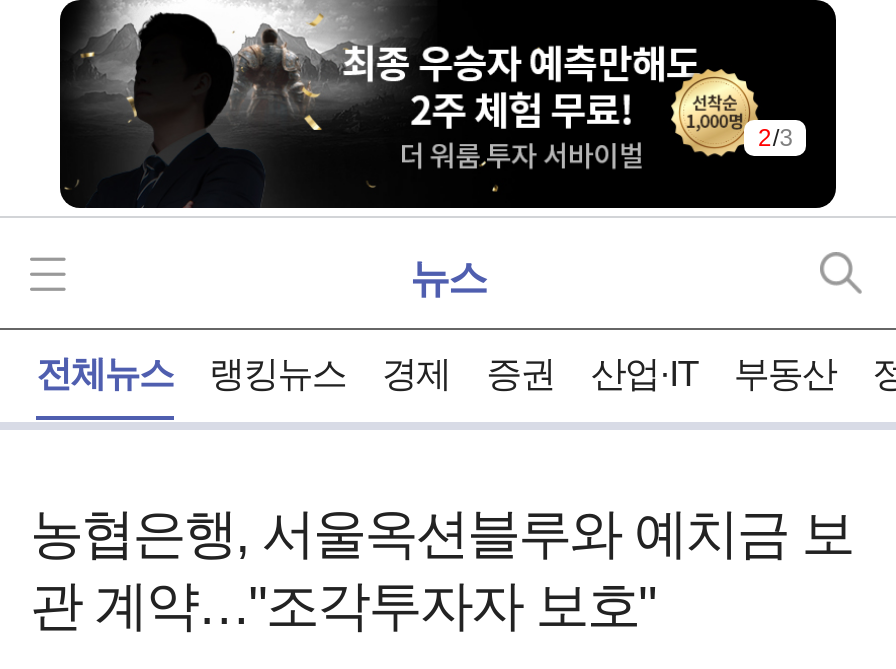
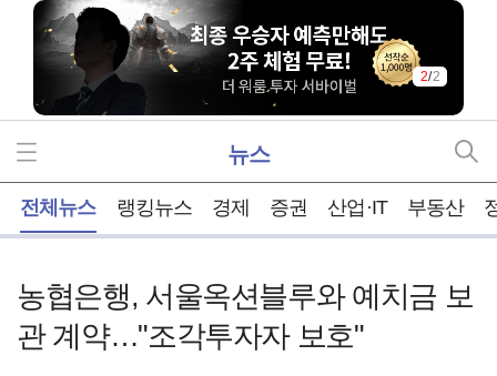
- 2/3
+ 2/2
